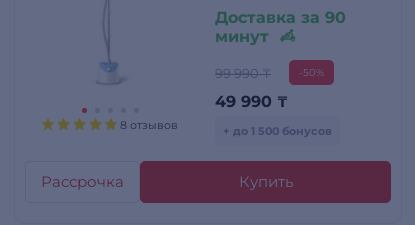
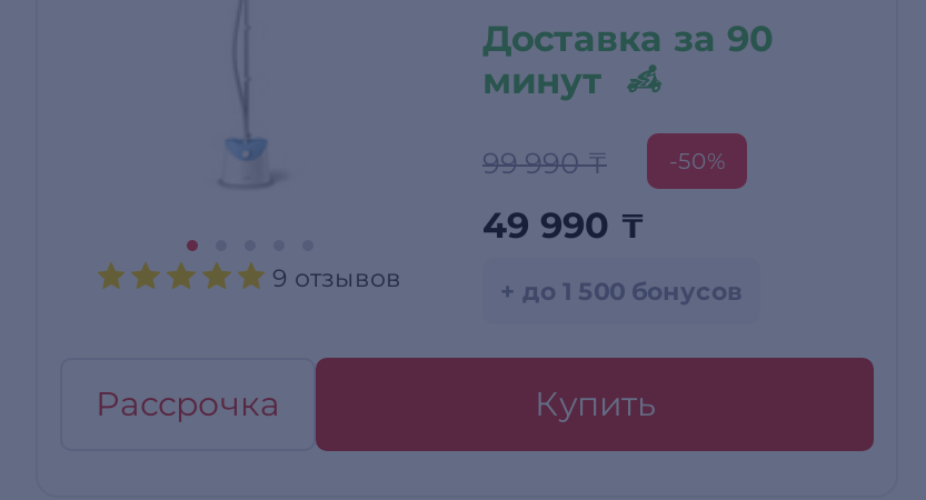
- 8 отзывов
+ 9 отзывов
